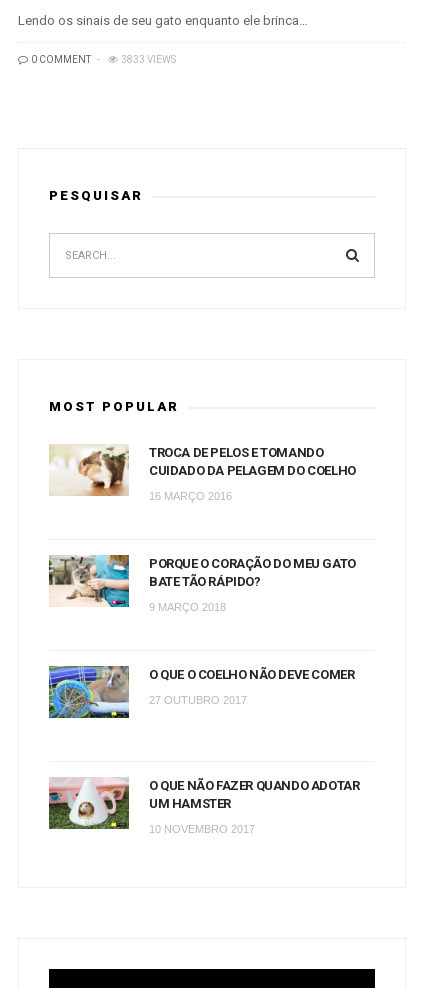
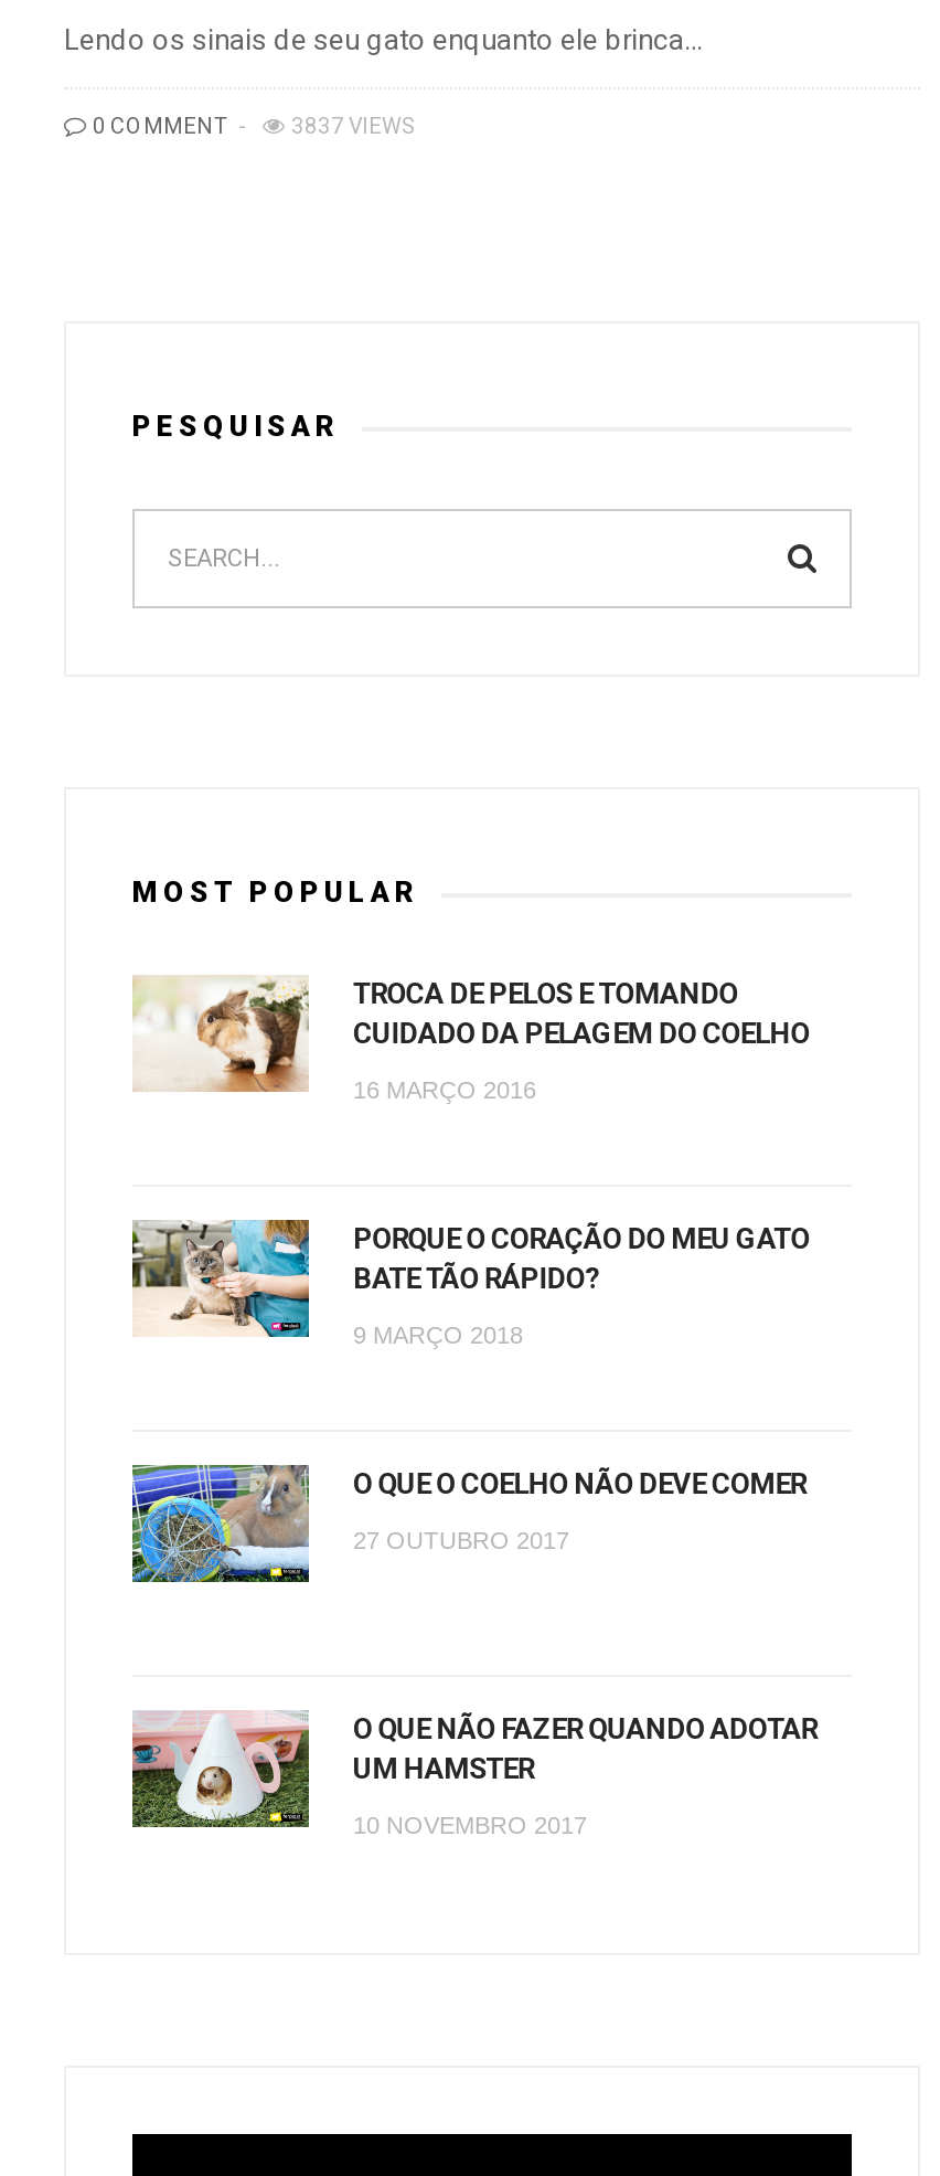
- 3833 VIEWS
+ 3837 VIEWS
